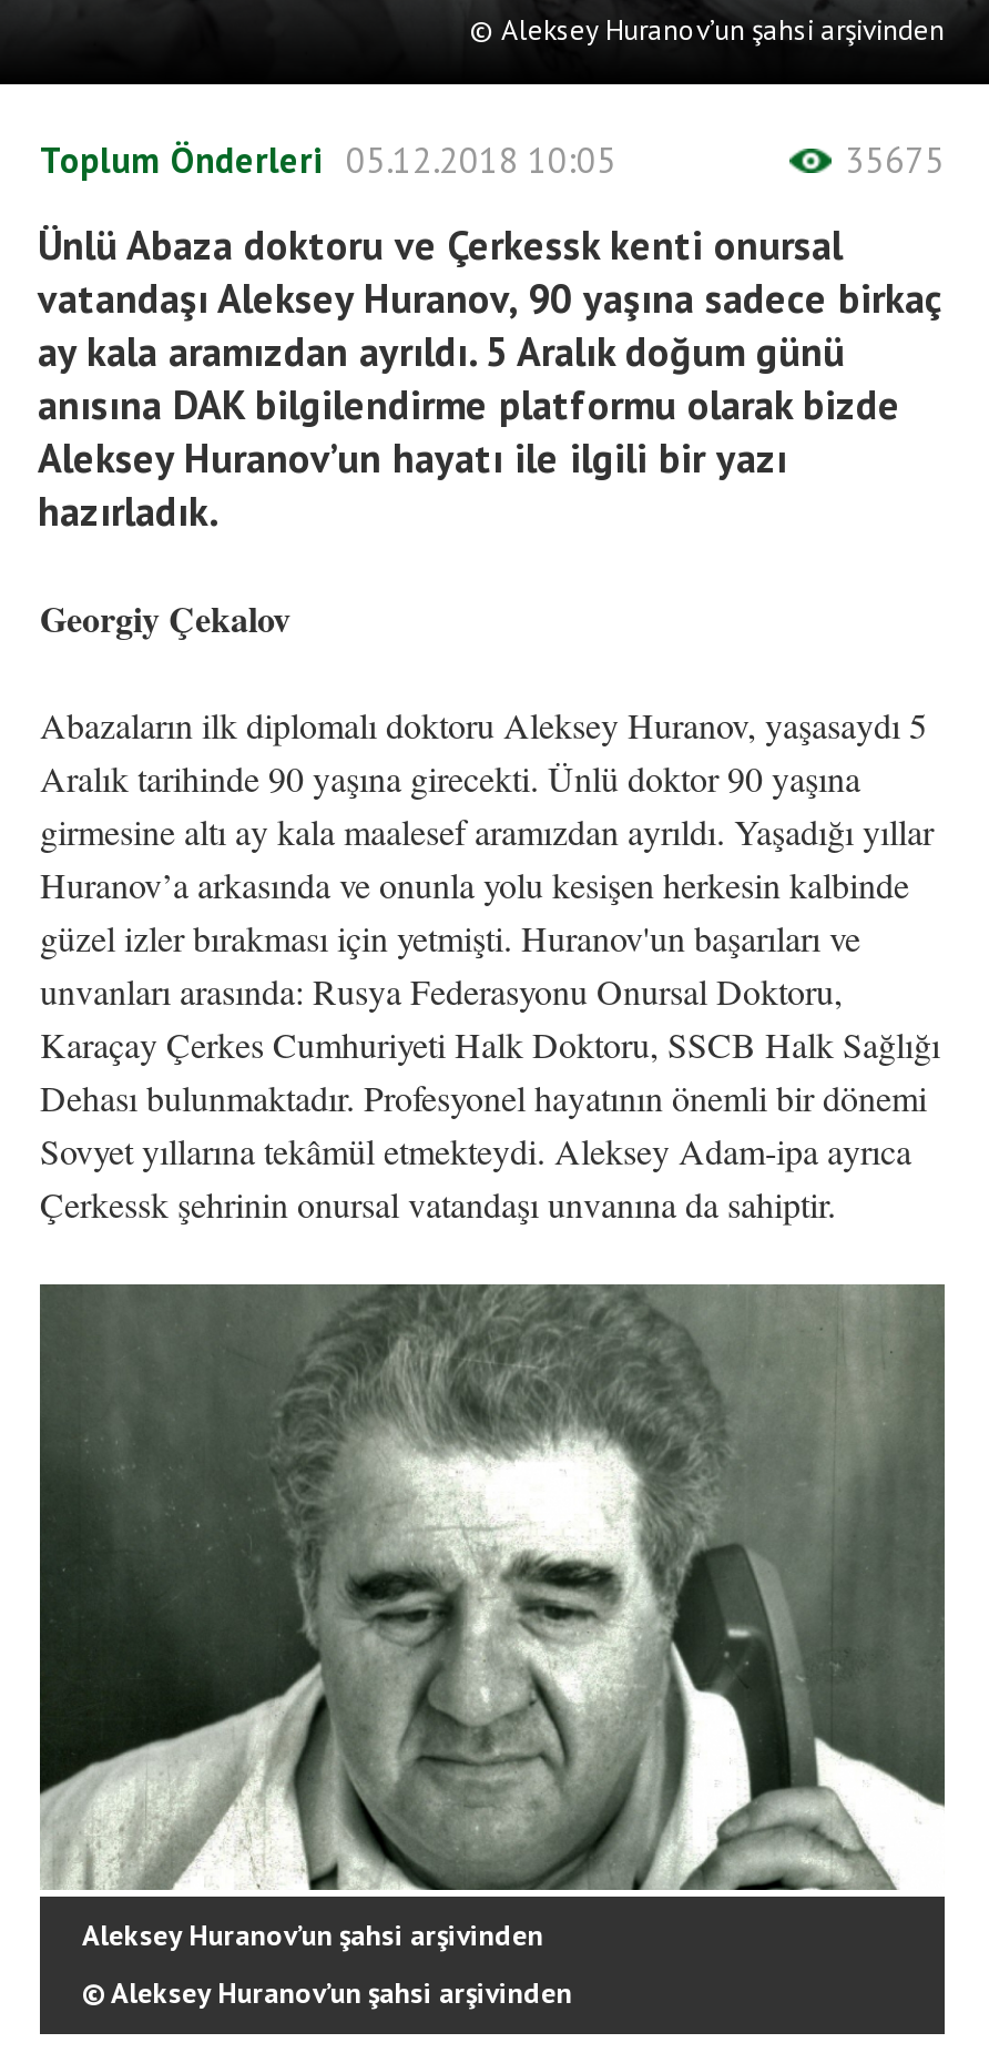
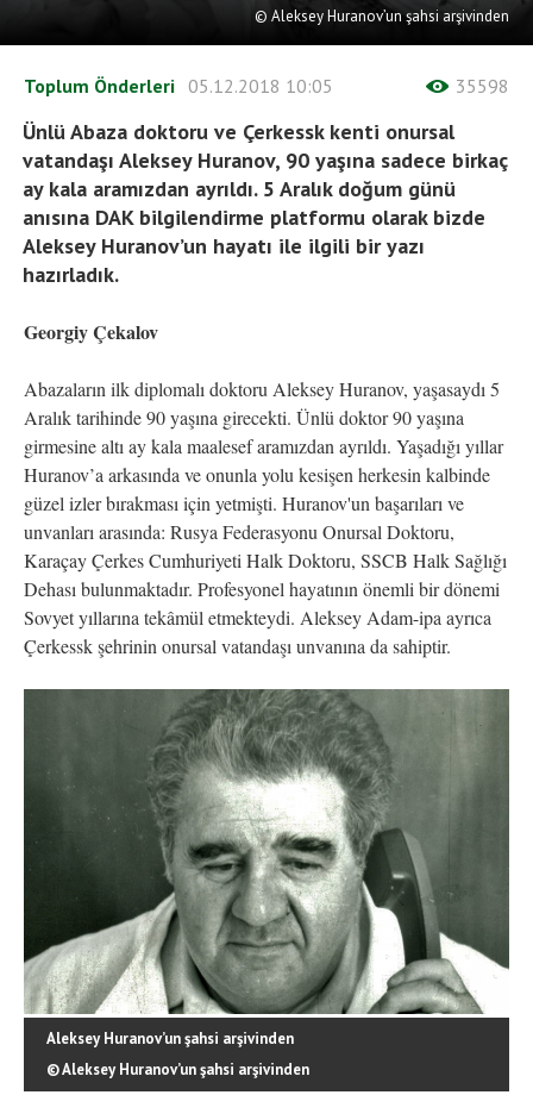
- 35675
+ 35598
